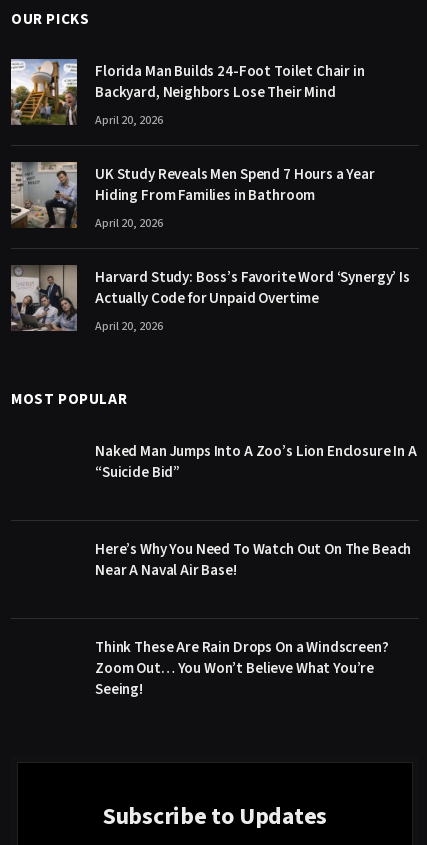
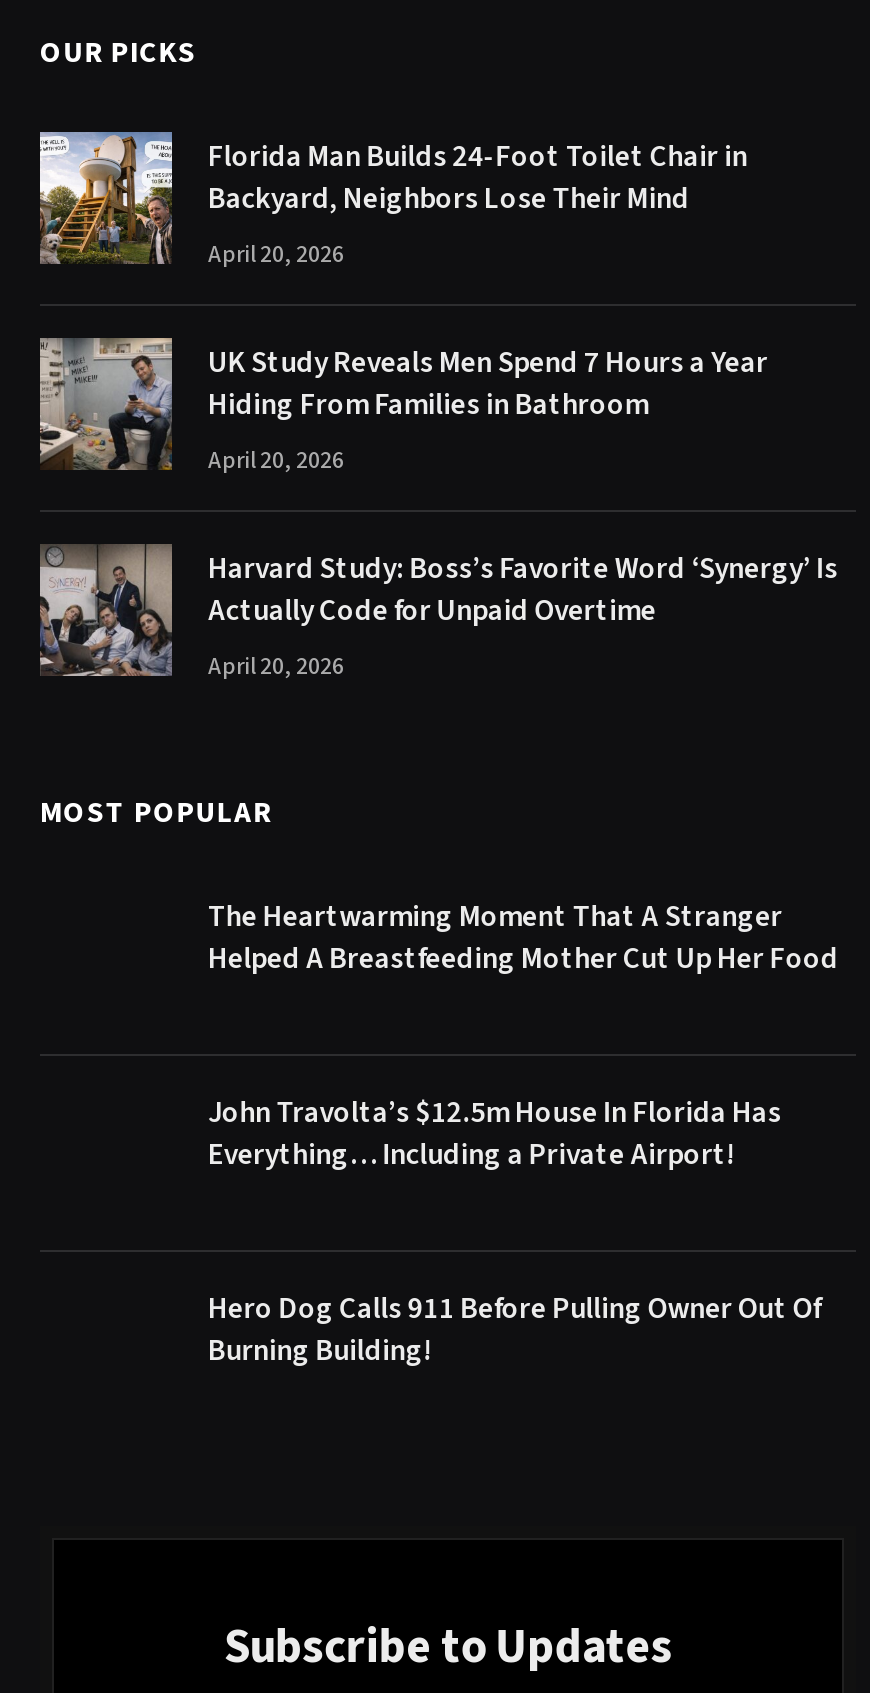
- Naked Man Jumps Into A Zoo’s Lion Enclosure In A
- “Suicide Bid”
+ The Heartwarming Moment That A Stranger
+ Helped A Breastfeeding Mother Cut Up Her Food

- Here’s Why You Need To Watch Out On The Beach
- Near A Naval Air Base!
+ John Travolta’s $12.5m House In Florida Has
+ Everything… Including a Private Airport!

- Think These Are Rain Drops On a Windscreen?
- Zoom Out… You Won’t Believe What You’re
- Seeing!
+ Hero Dog Calls 911 Before Pulling Owner Out Of
+ Burning Building!
